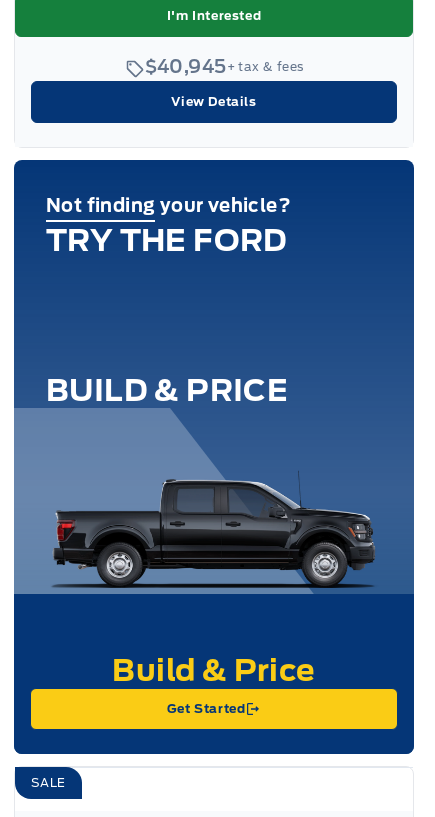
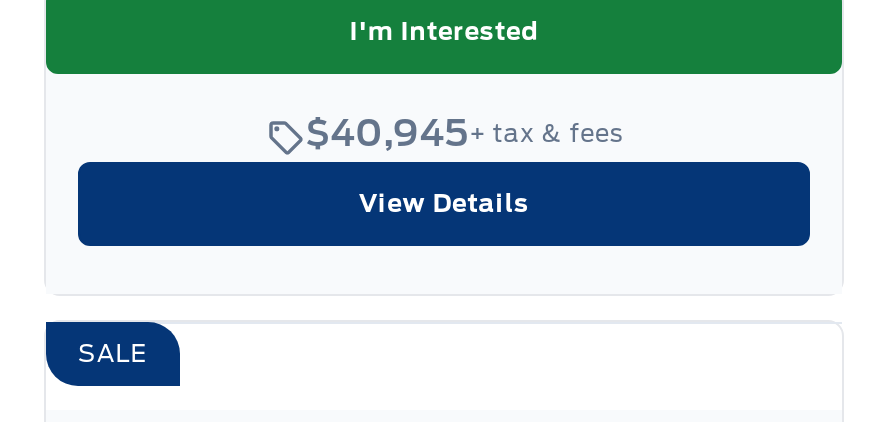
- [image]
- Not finding your vehicle?
- TRY THE FORD

- BUILD & PRICE

- Get Started
